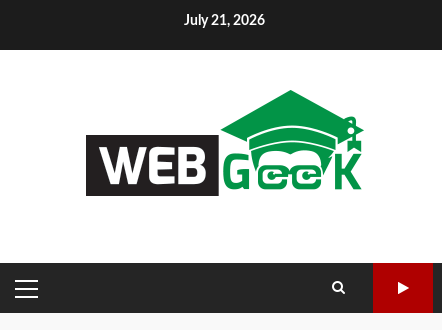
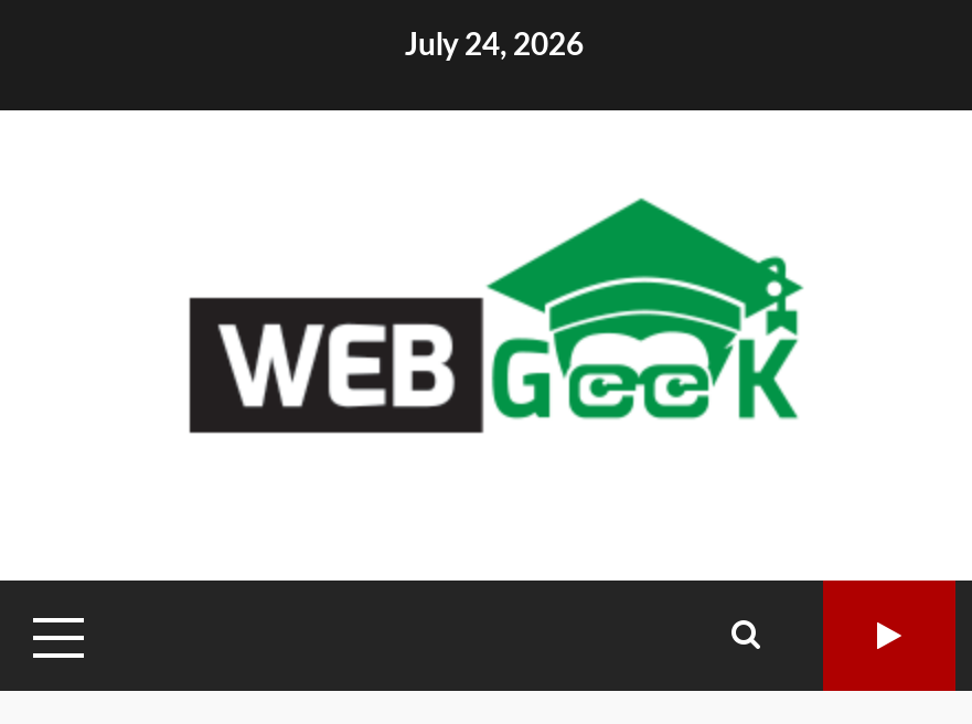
- July 21, 2026
+ July 24, 2026
